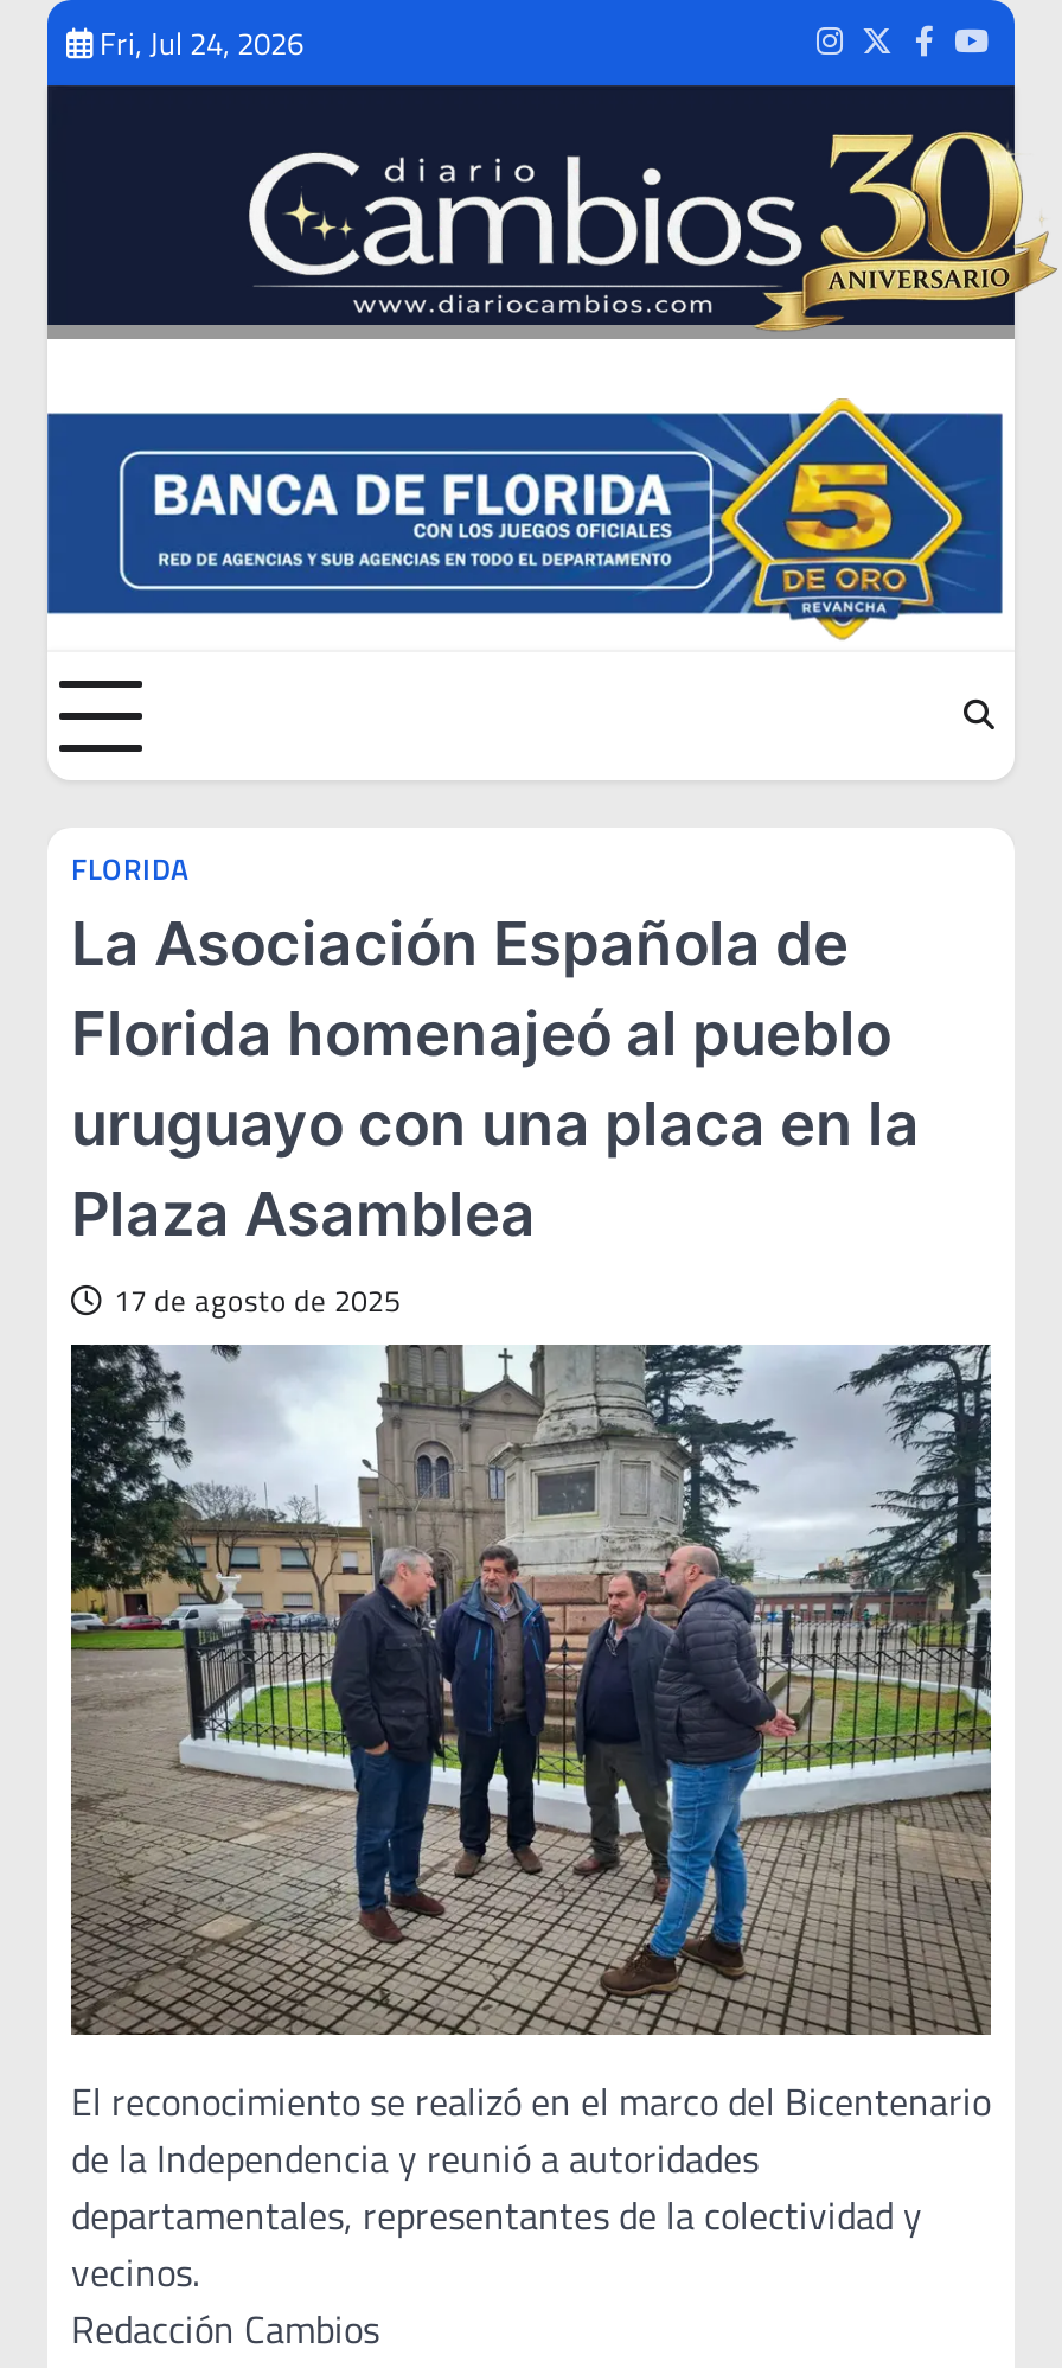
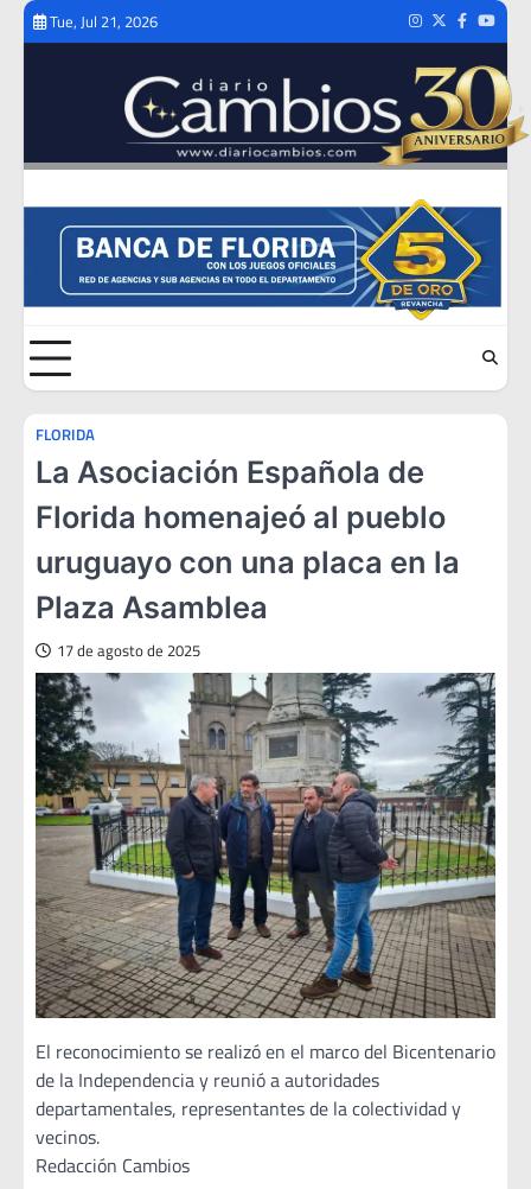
- Fri, Jul 24, 2026
+ Tue, Jul 21, 2026
